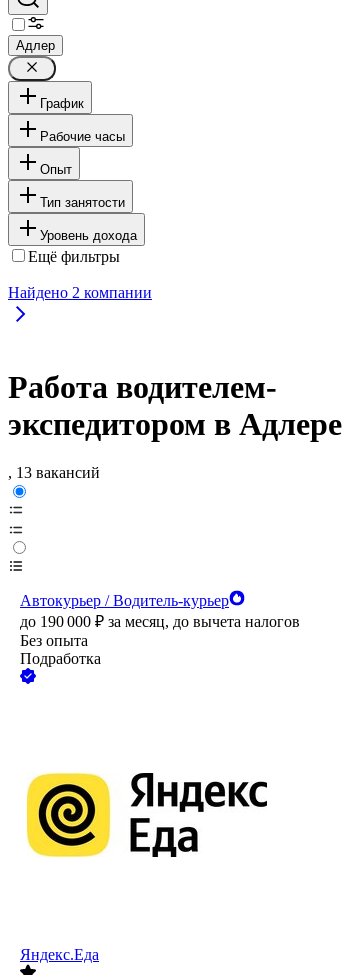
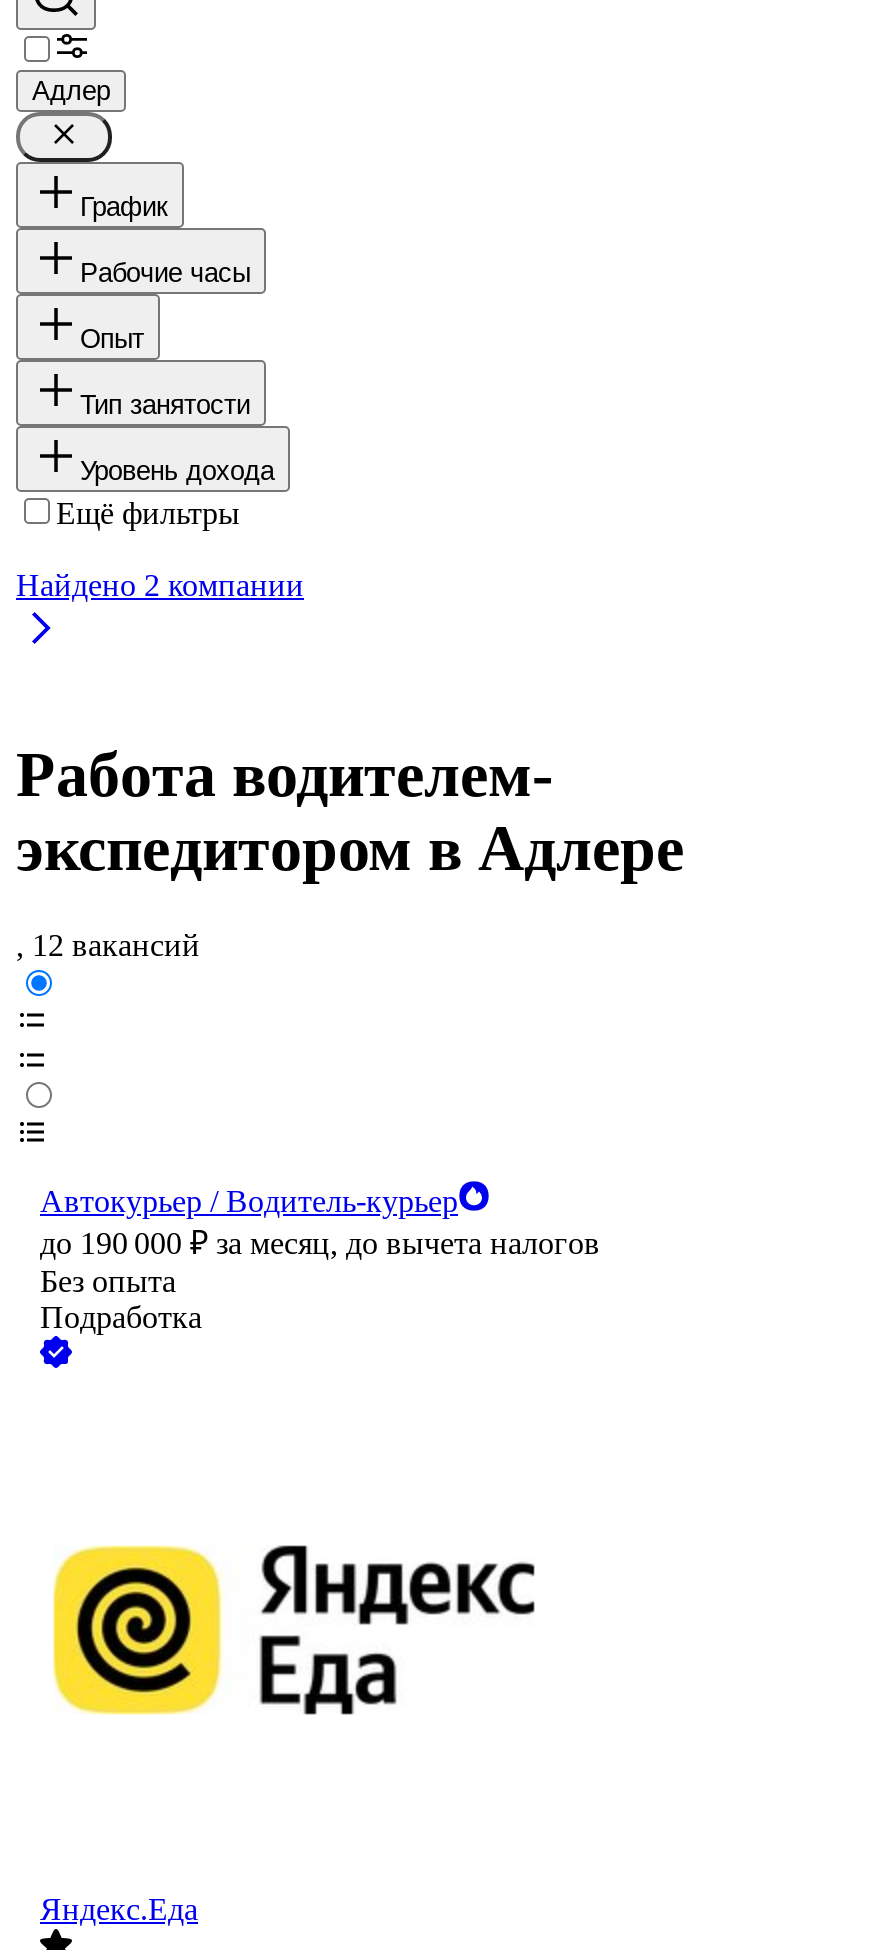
- , 13 вакансий
+ , 12 вакансий
